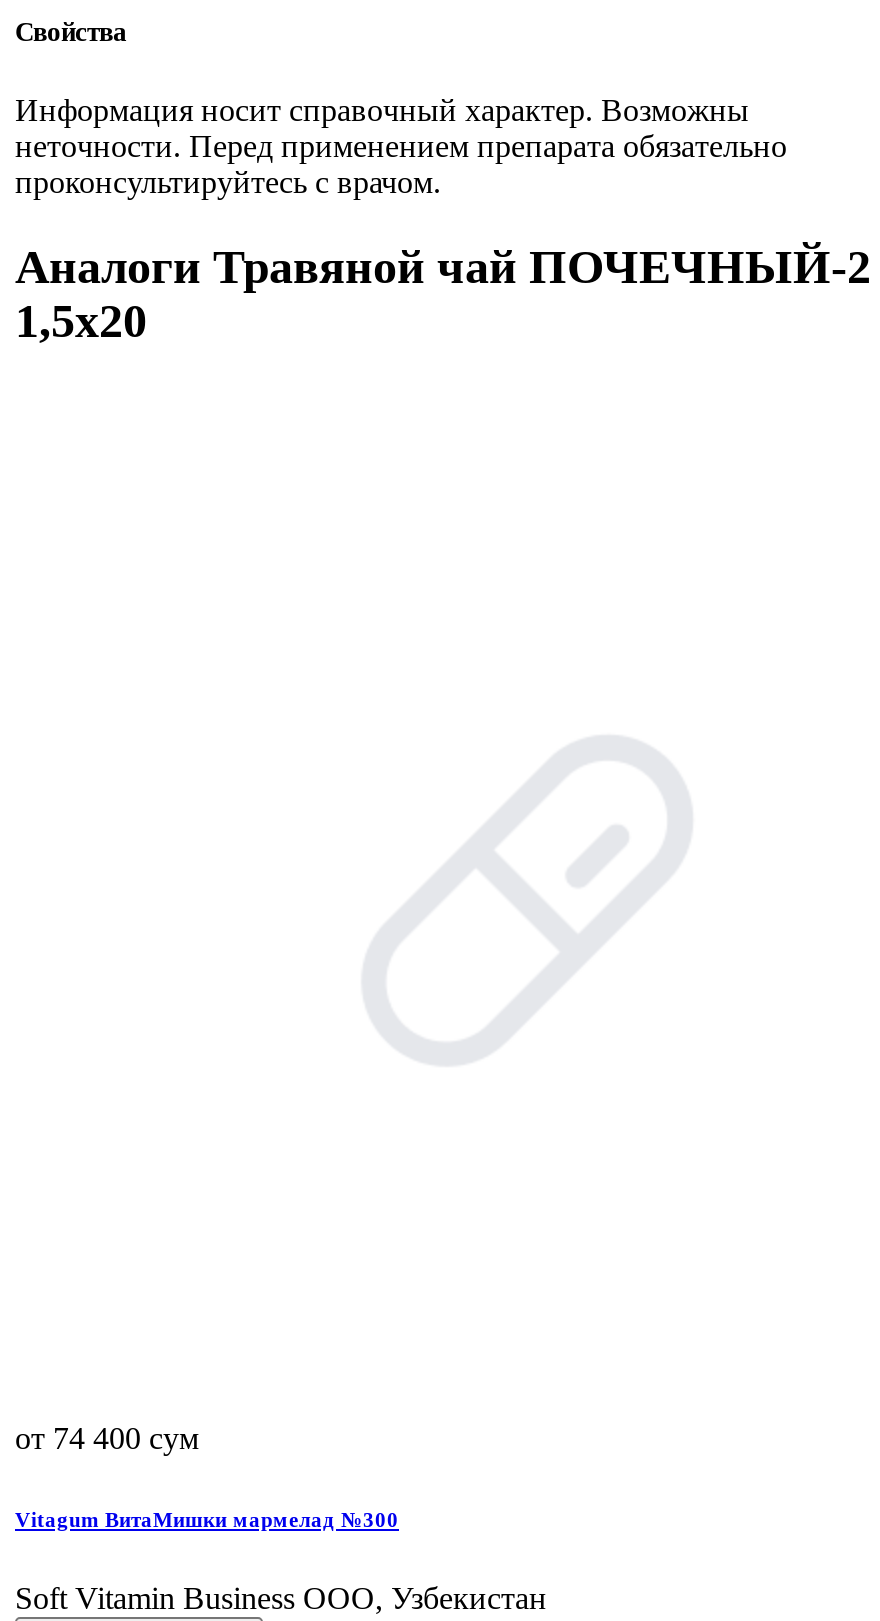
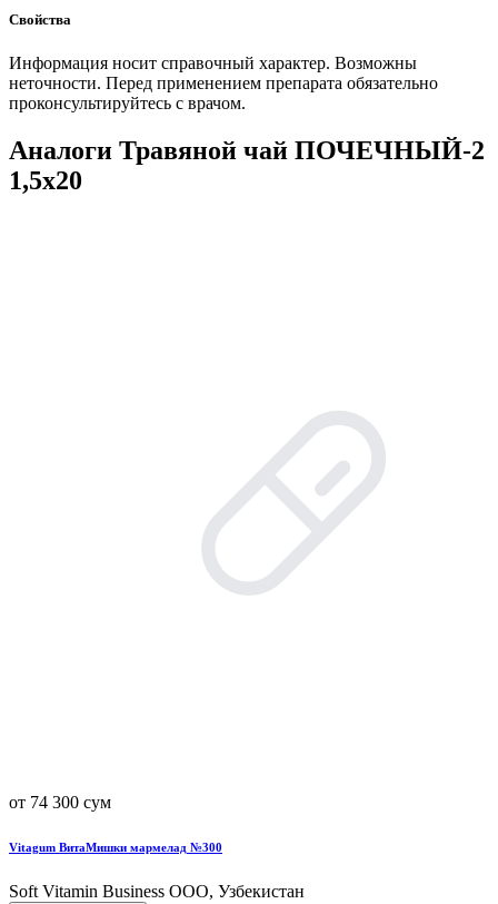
- от 74 400 сум
+ от 74 300 сум
